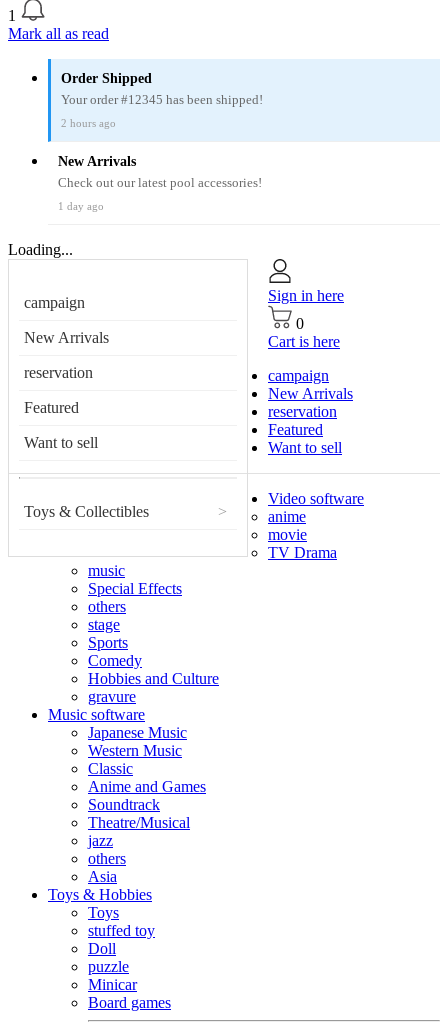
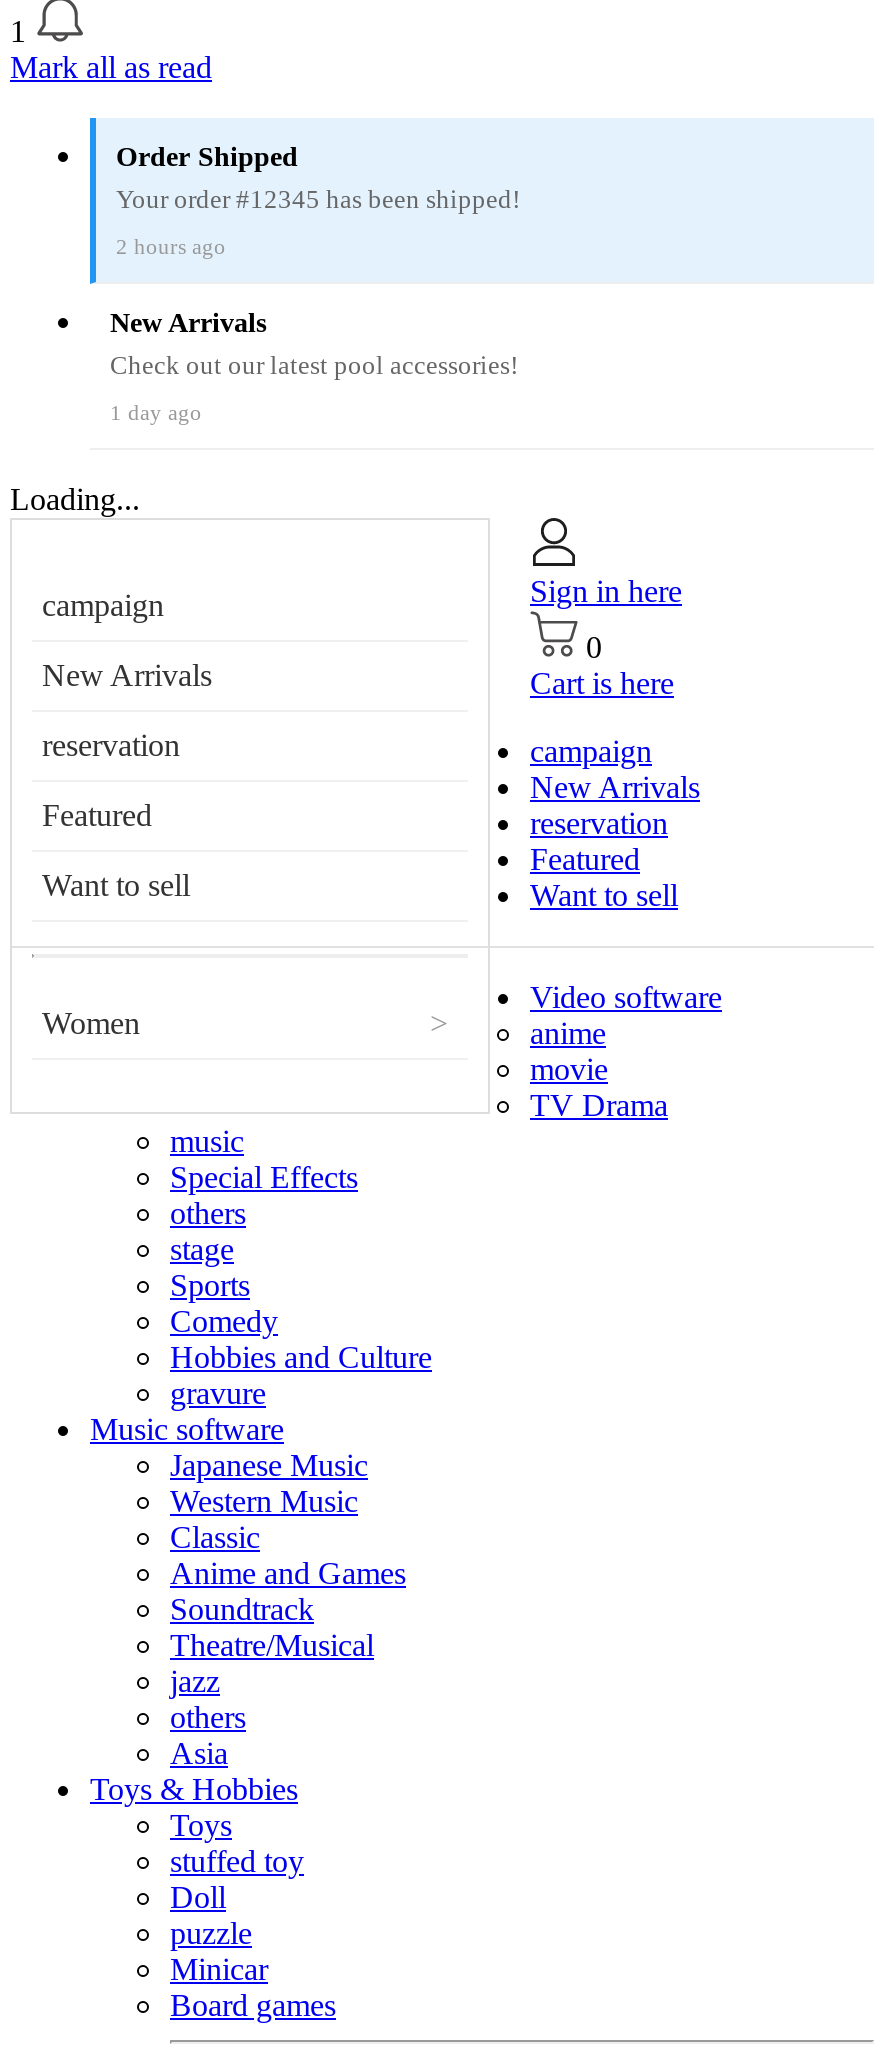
- Toys & Collectibles
+ Women
